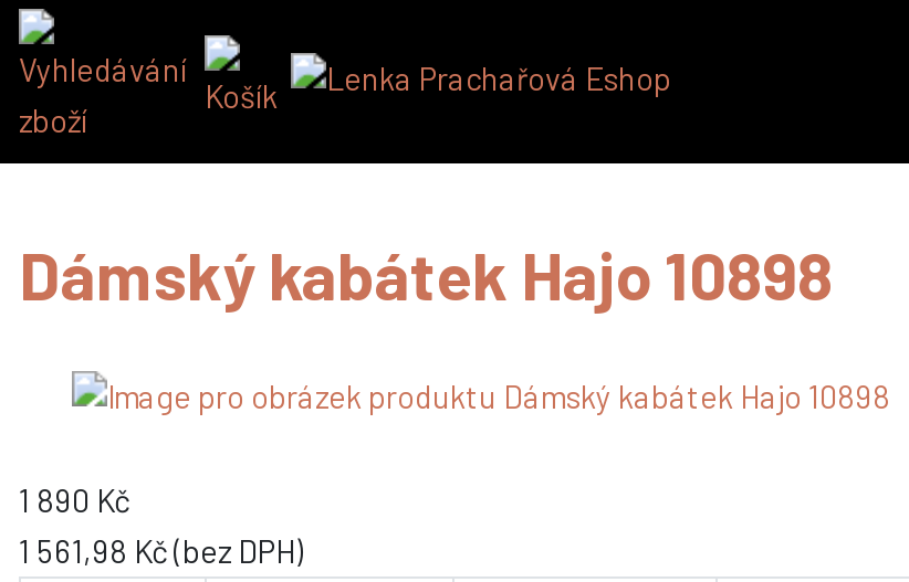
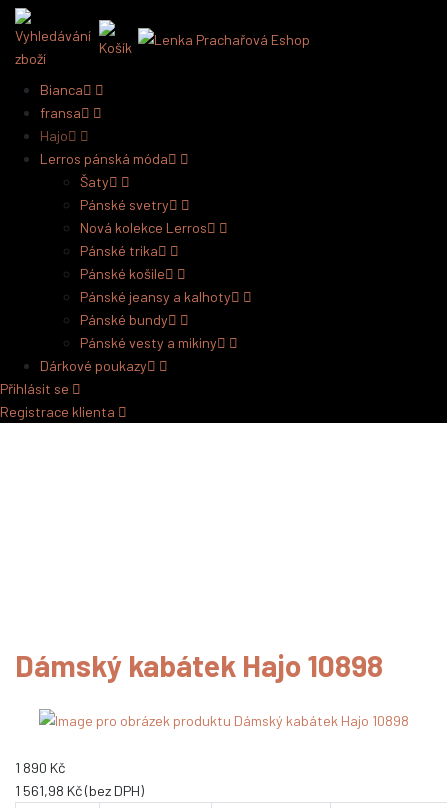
+ Bianca
+ fransa
+ Hajo
+ Lerros pánská móda
+ Šaty
+ Pánské svetry
+ Nová kolekce Lerros
+ Pánské trika
+ Pánské košile
+ Pánské jeansy a kalhoty
+ Pánské bundy
+ Pánské vesty a mikiny
+ Dárkové poukazy
+ Přihlásit se
+ Registrace klienta
